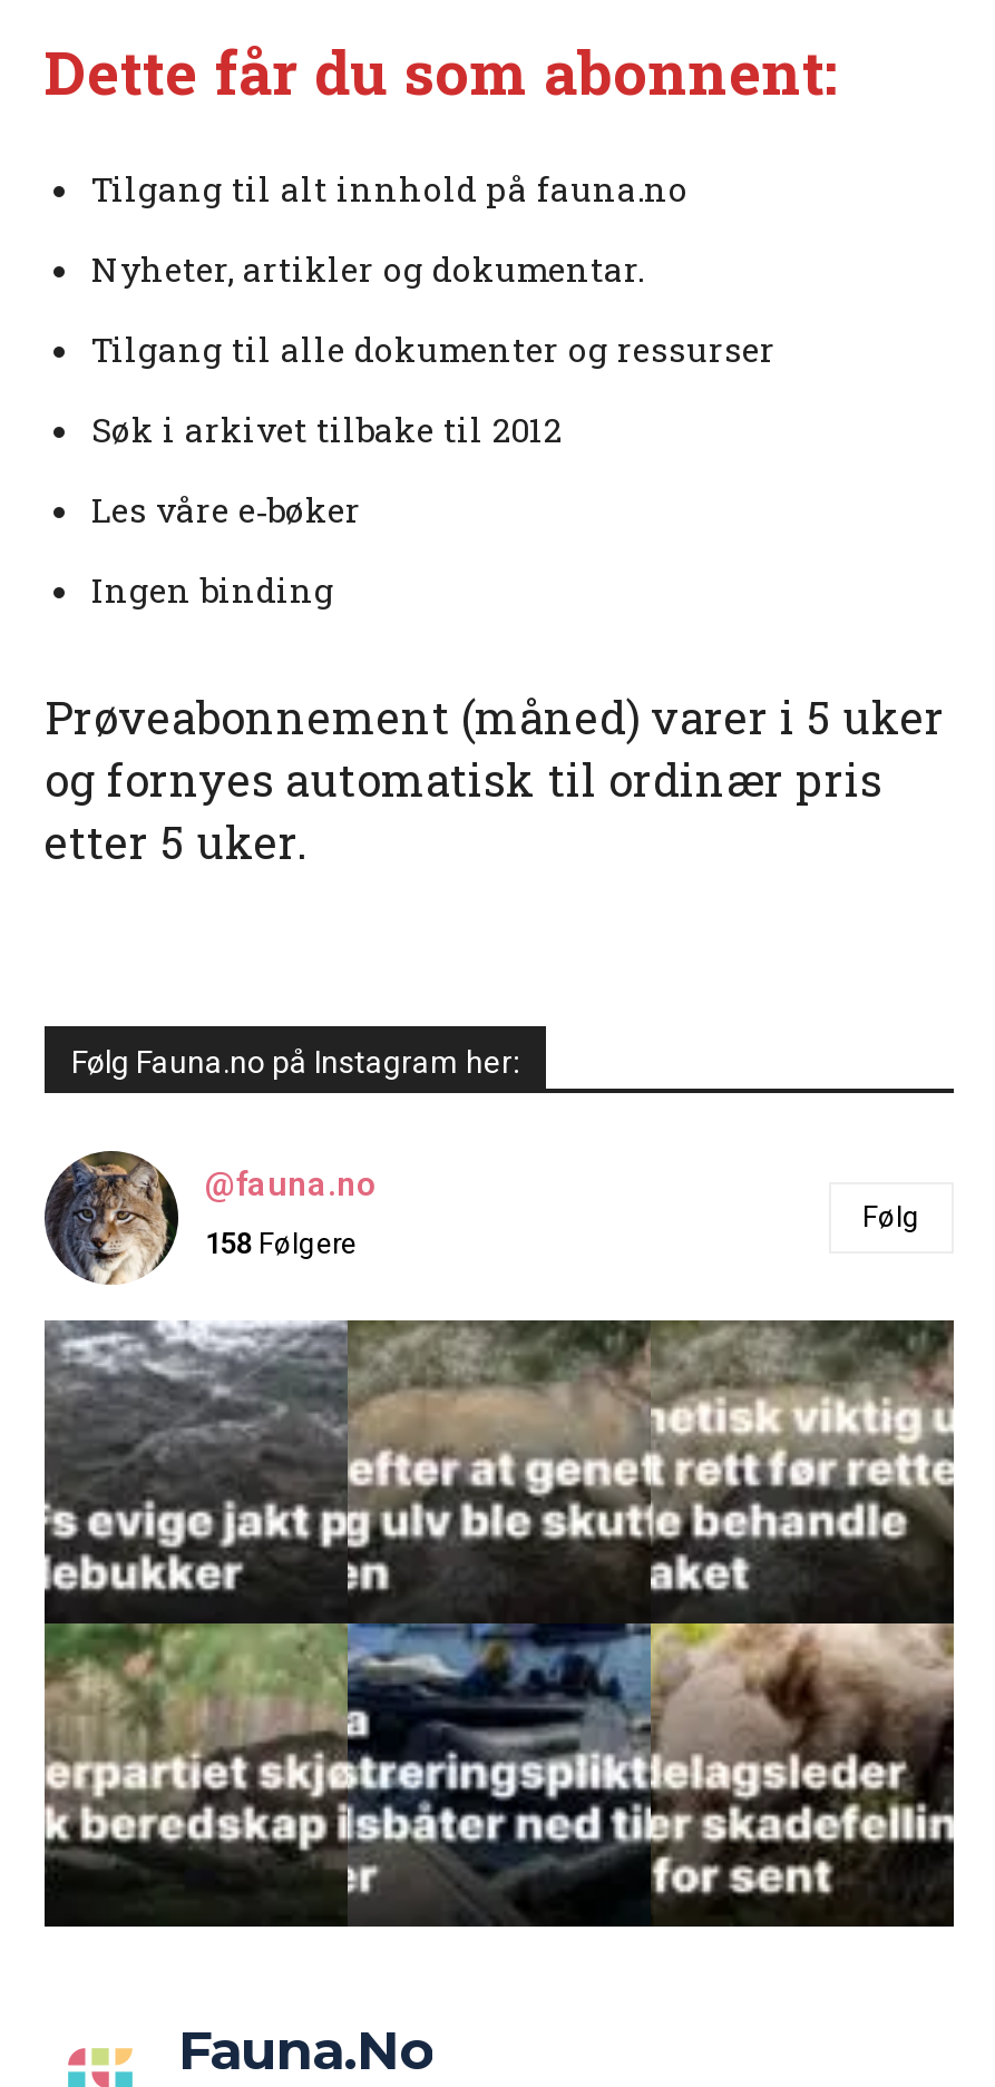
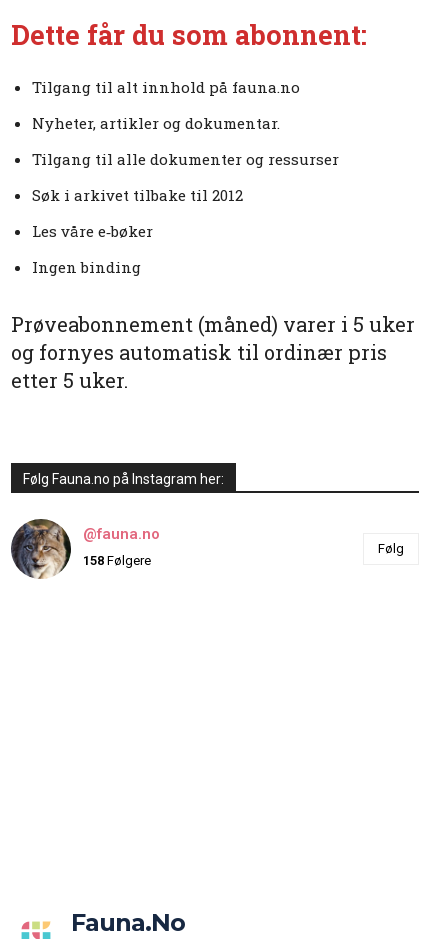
- [image]
